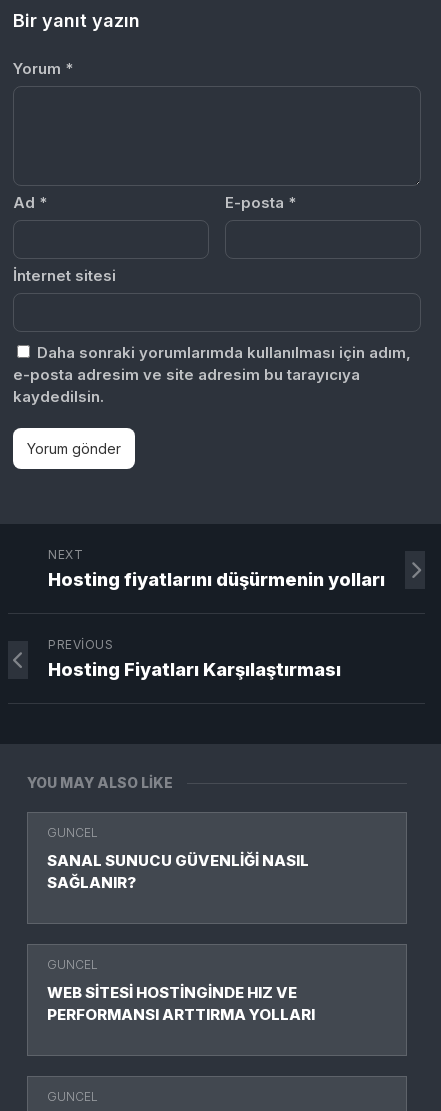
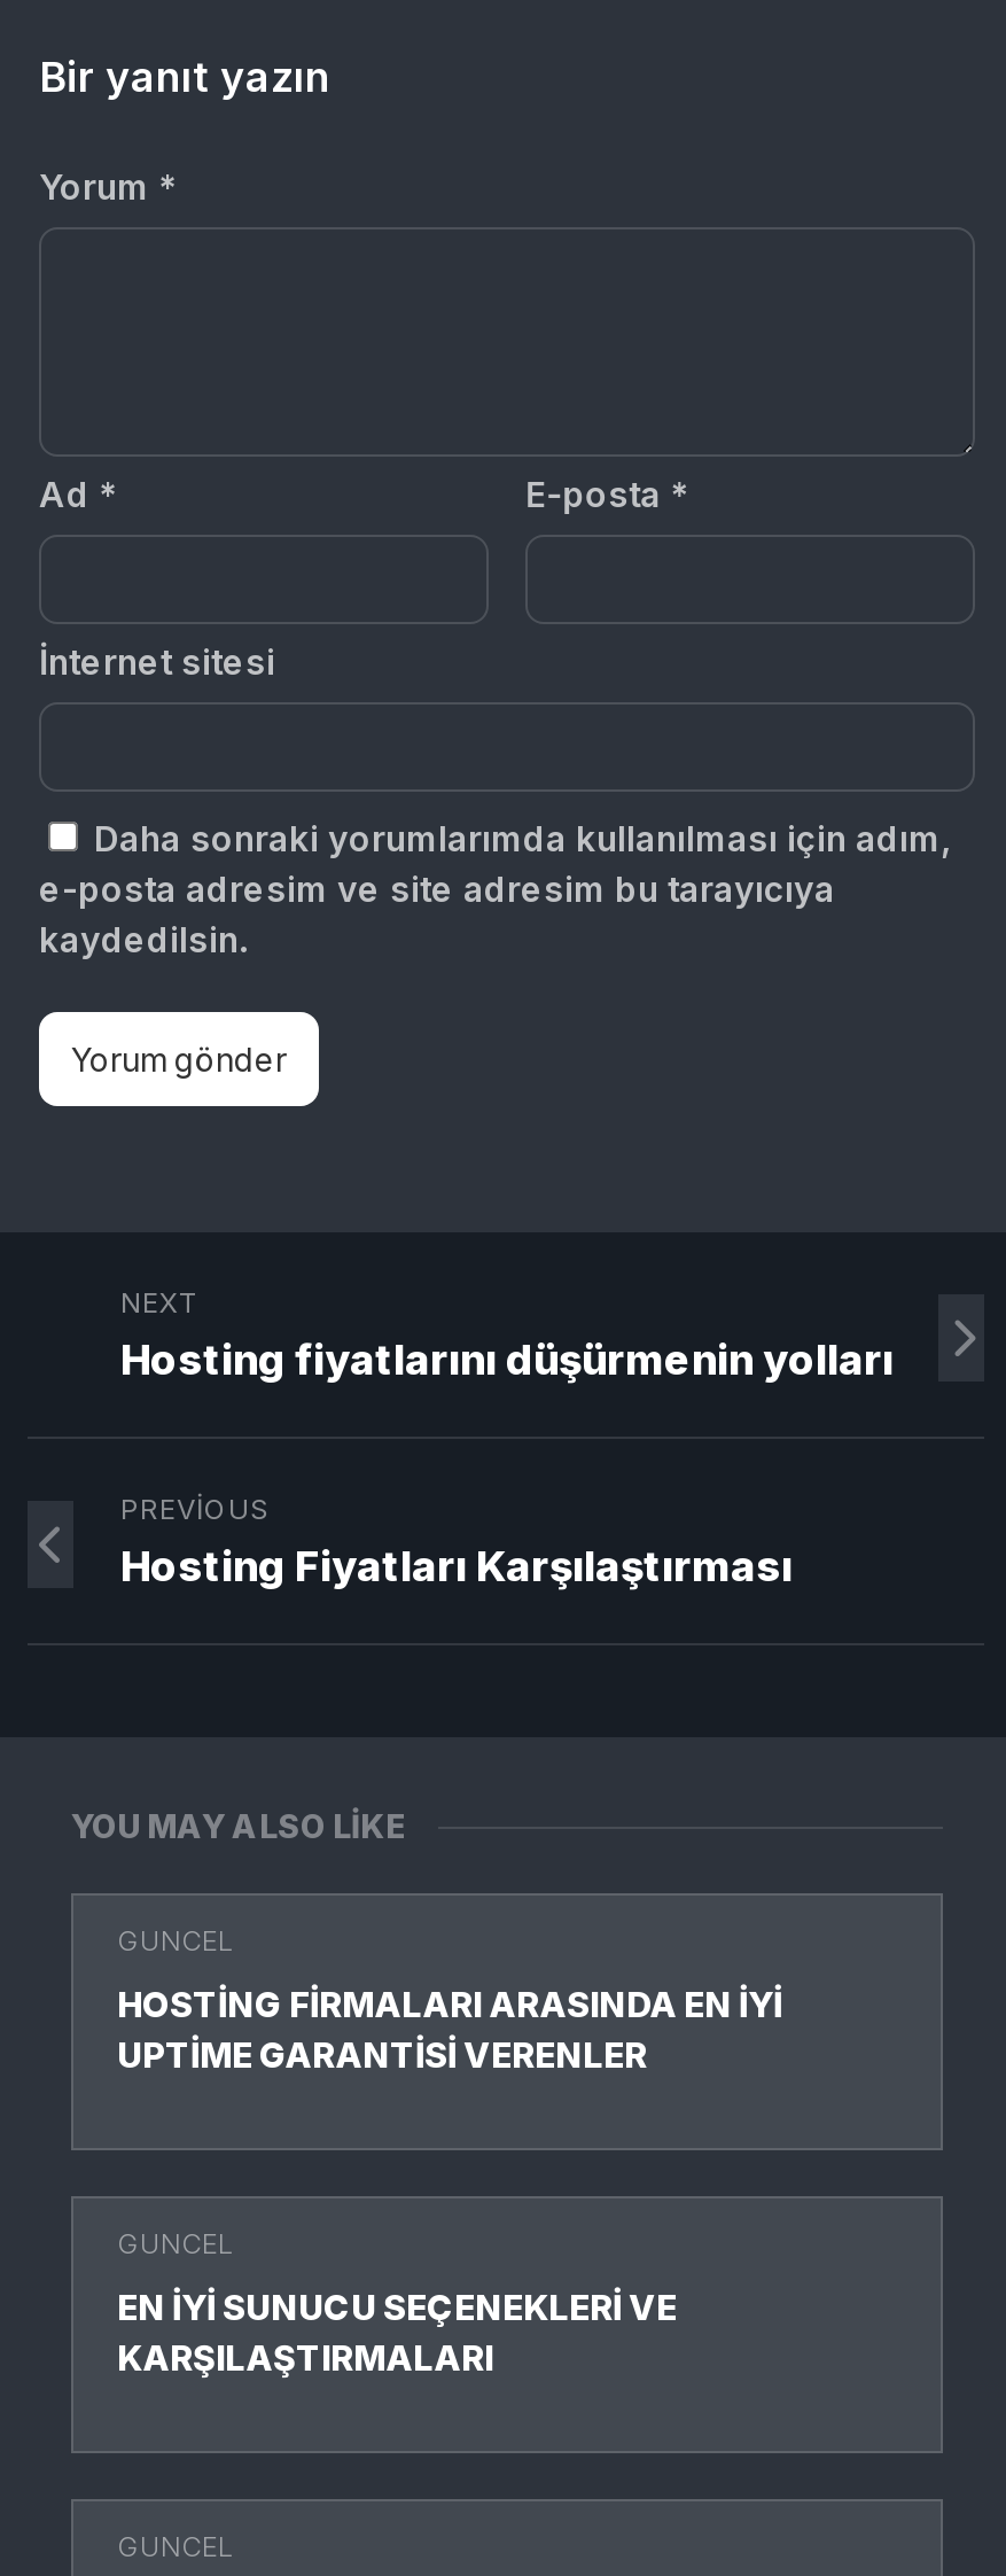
- SANAL SUNUCU GÜVENLIĞI NASIL
- SAĞLANIR?
+ HOSTING FIRMALARI ARASINDA EN İYI
+ UPTIME GARANTISI VERENLER

- WEB SITESI HOSTINGINDE HIZ VE
- PERFORMANSI ARTTIRMA YOLLARI
+ EN İYI SUNUCU SEÇENEKLERI VE
+ KARŞILAŞTIRMALARI
